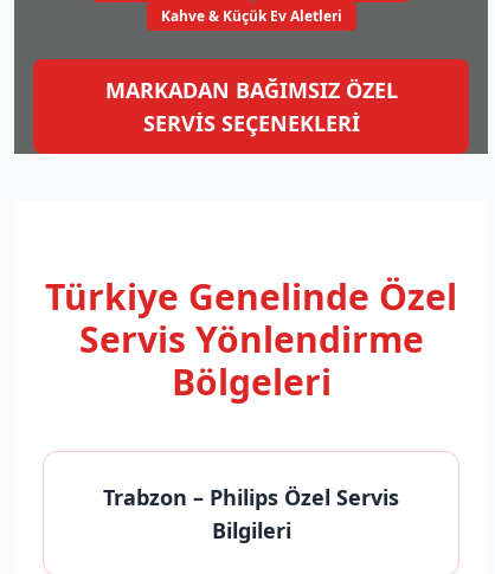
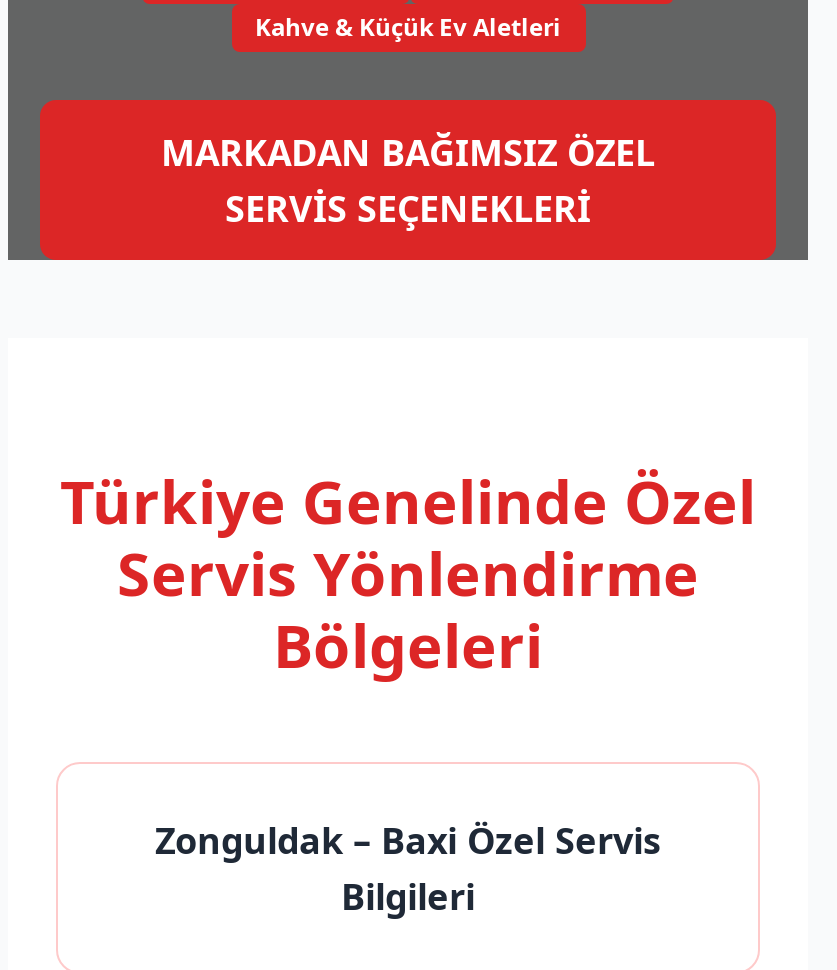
- Trabzon – Philips Özel Servis
+ Zonguldak – Baxi Özel Servis
